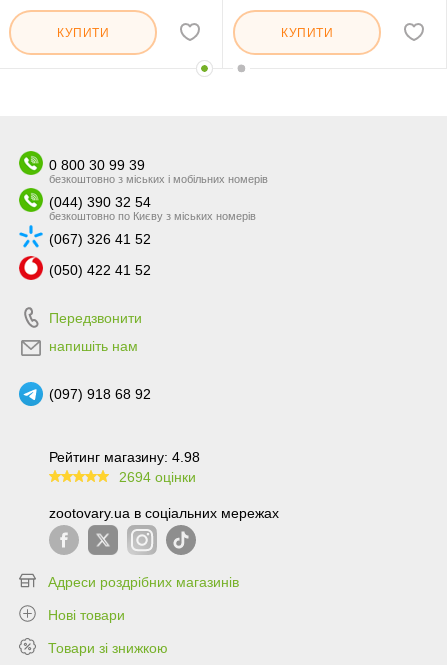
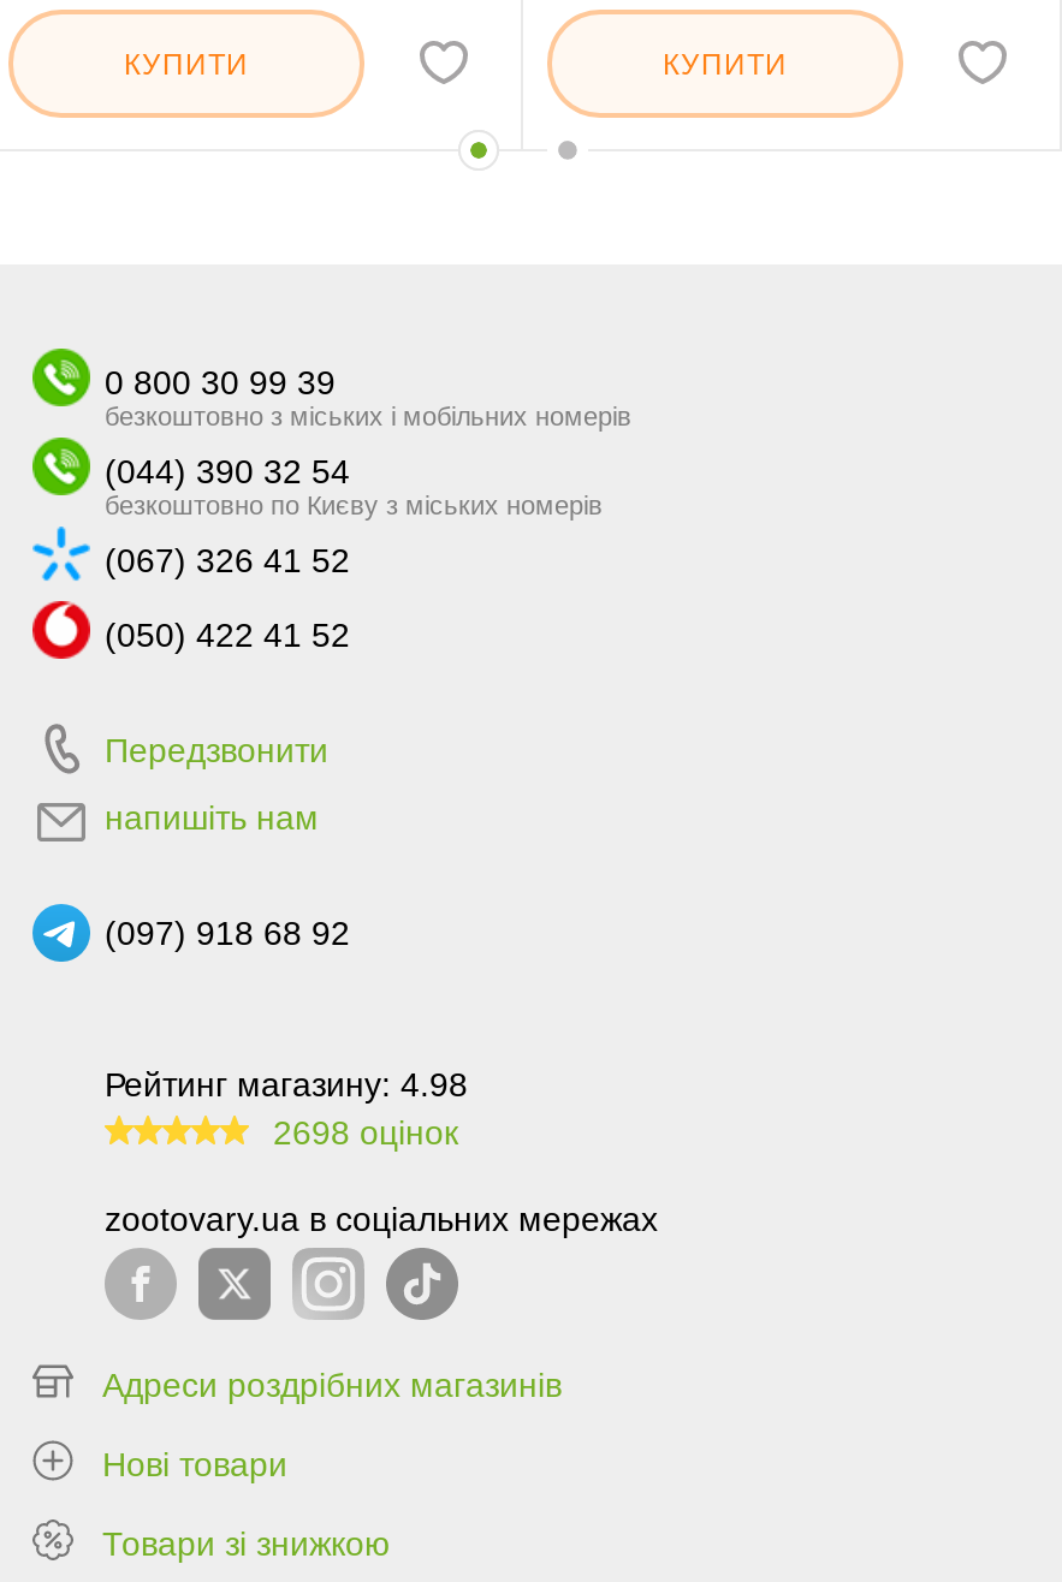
- 2694 оцінки
+ 2698 оцінок
